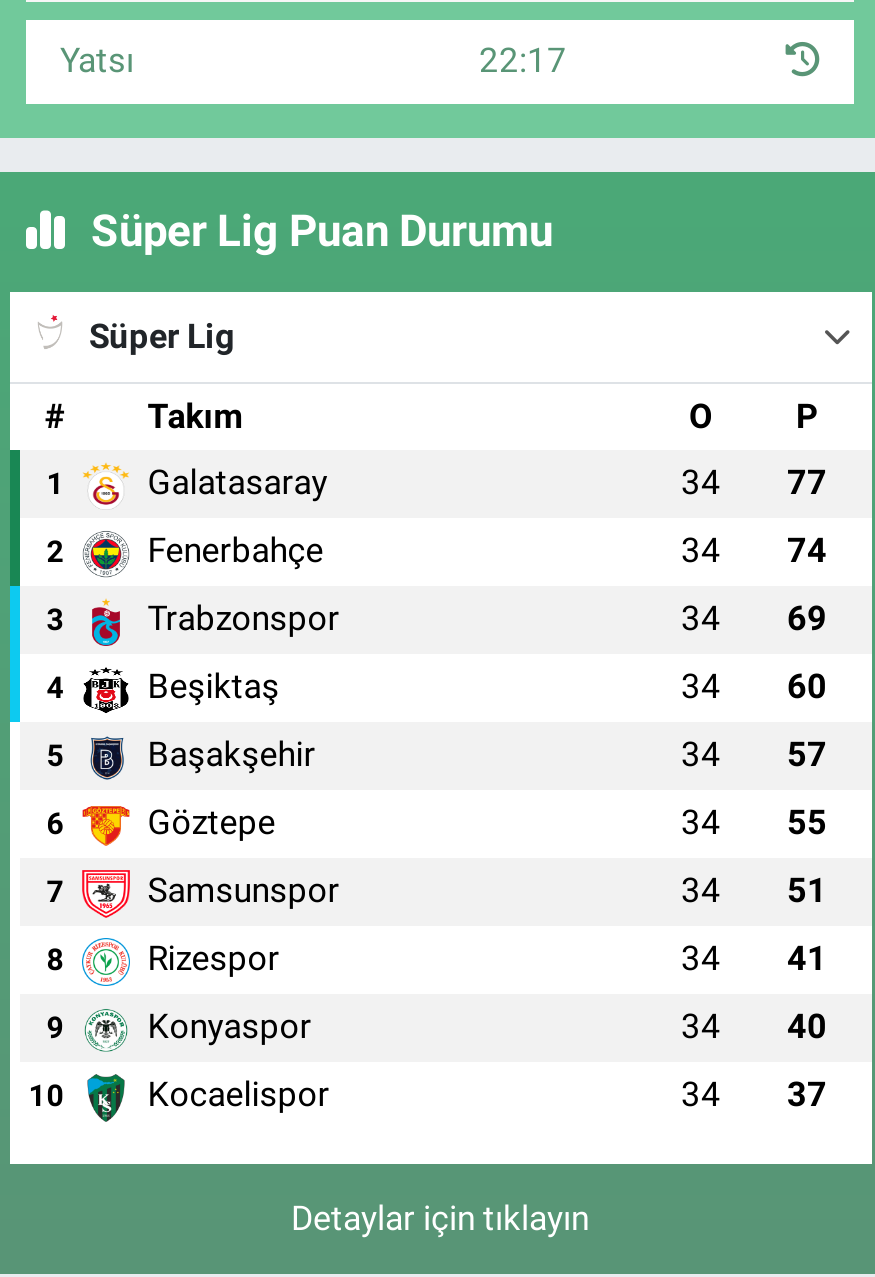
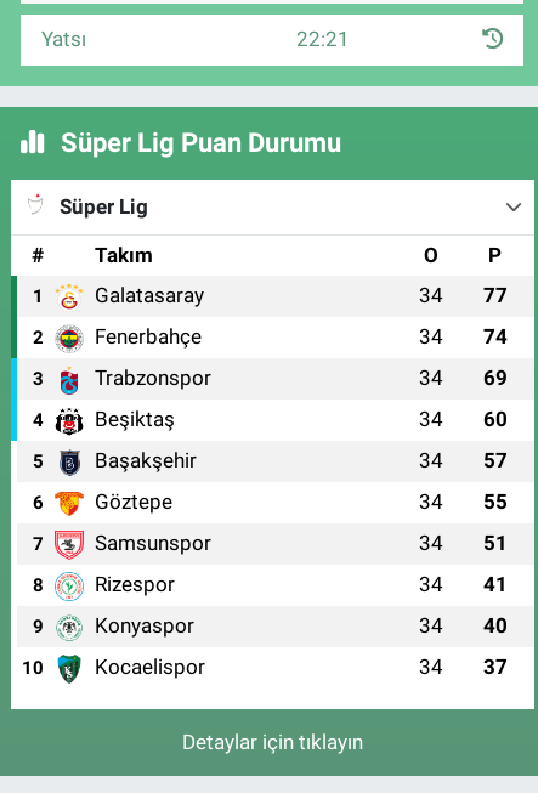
- 22:17
+ 22:21
